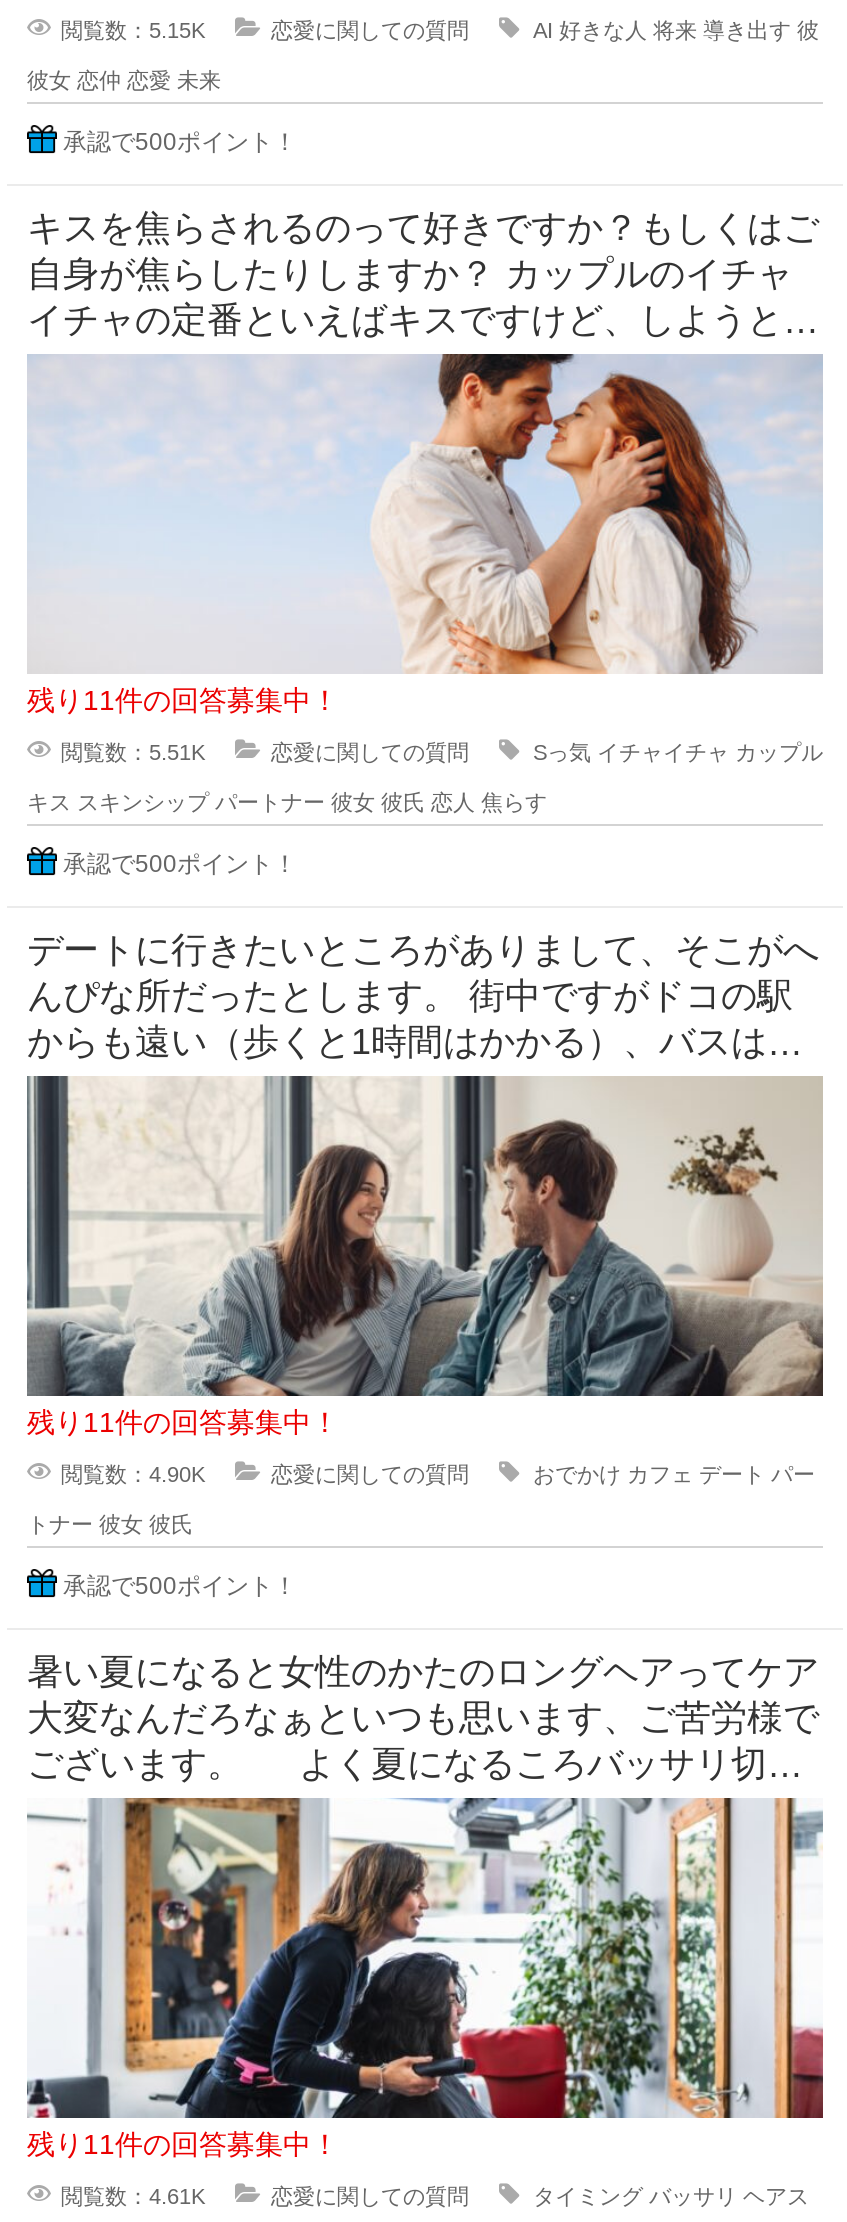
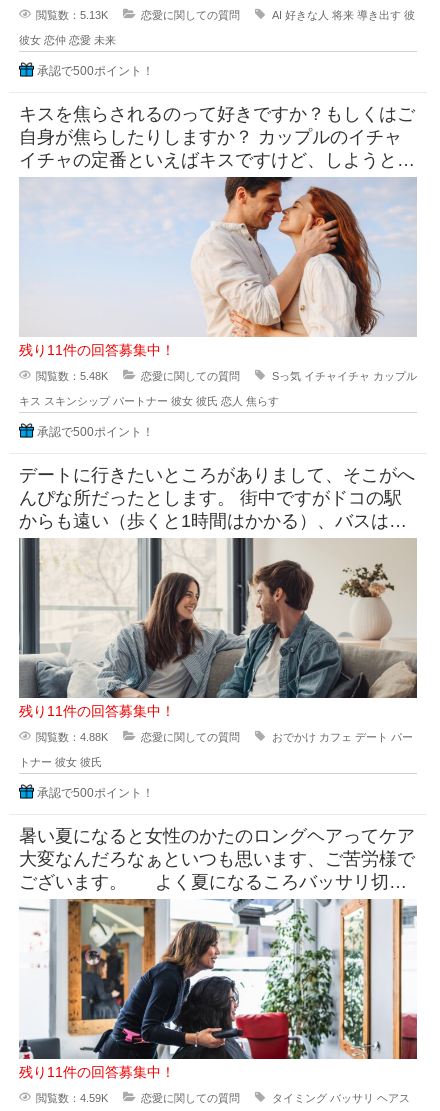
- 閲覧数：5.15K
+ 閲覧数：5.13K

- 閲覧数：5.51K
+ 閲覧数：5.48K

- 閲覧数：4.90K
+ 閲覧数：4.88K

- 閲覧数：4.61K
+ 閲覧数：4.59K
